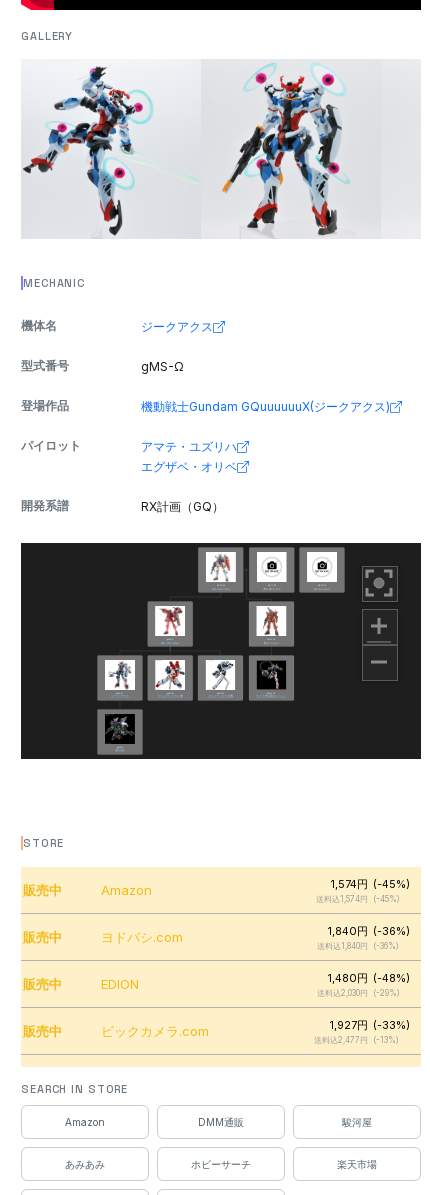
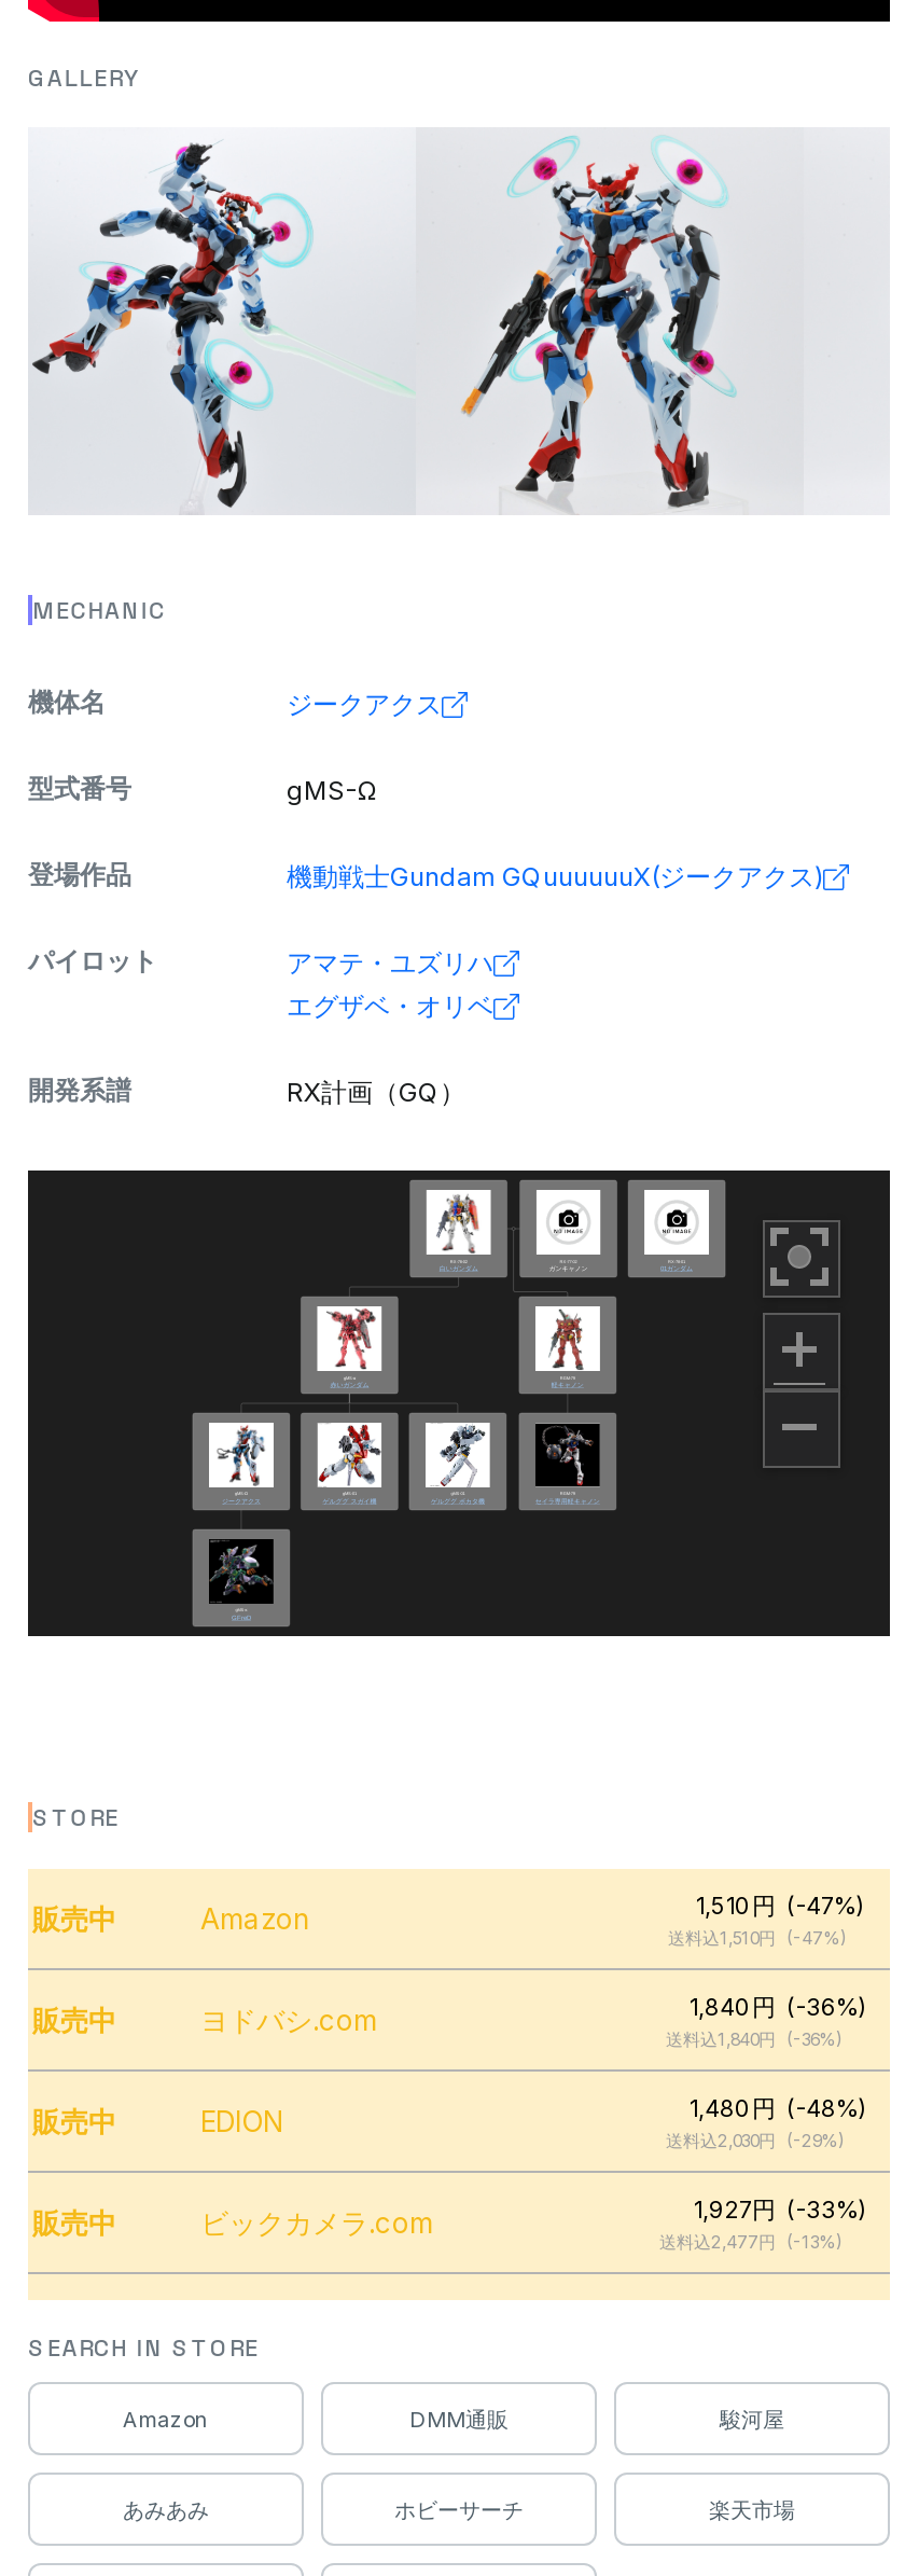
- 1,574円
+ 1,510円

- (-45%)
+ (-47%)

- 送料込1,574円
+ 送料込1,510円

- (-45%)
+ (-47%)
